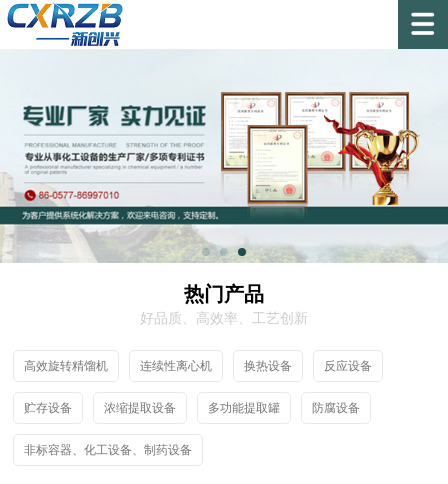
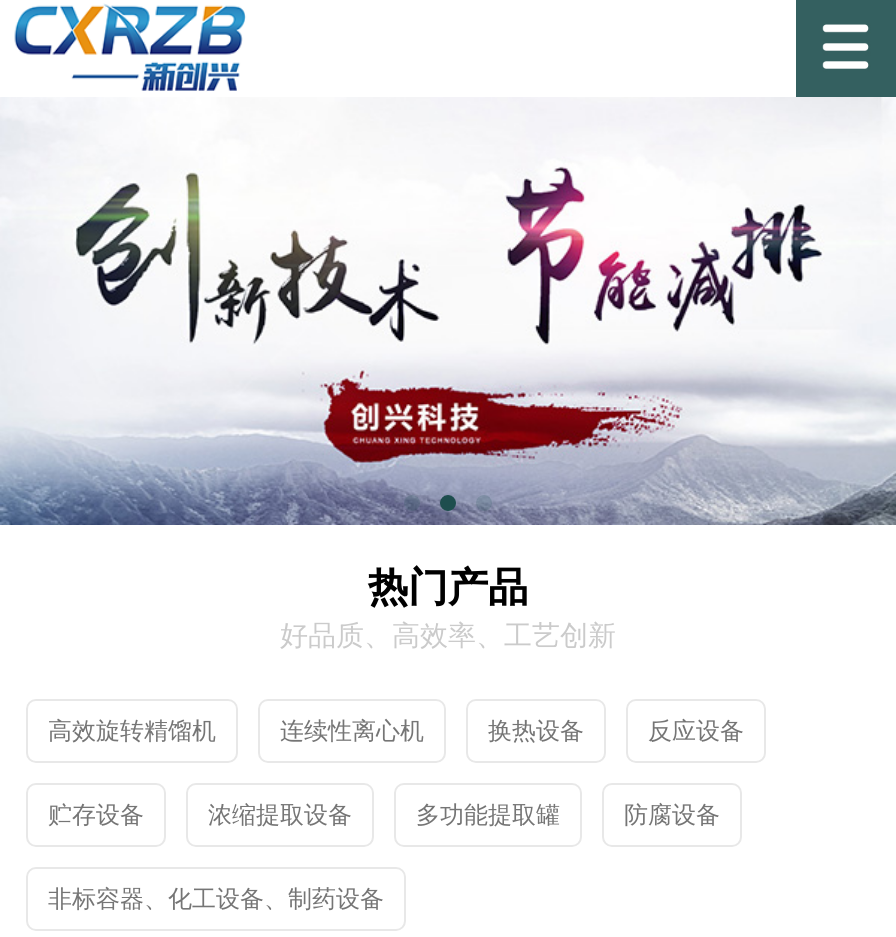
- [image]
+ [image]
